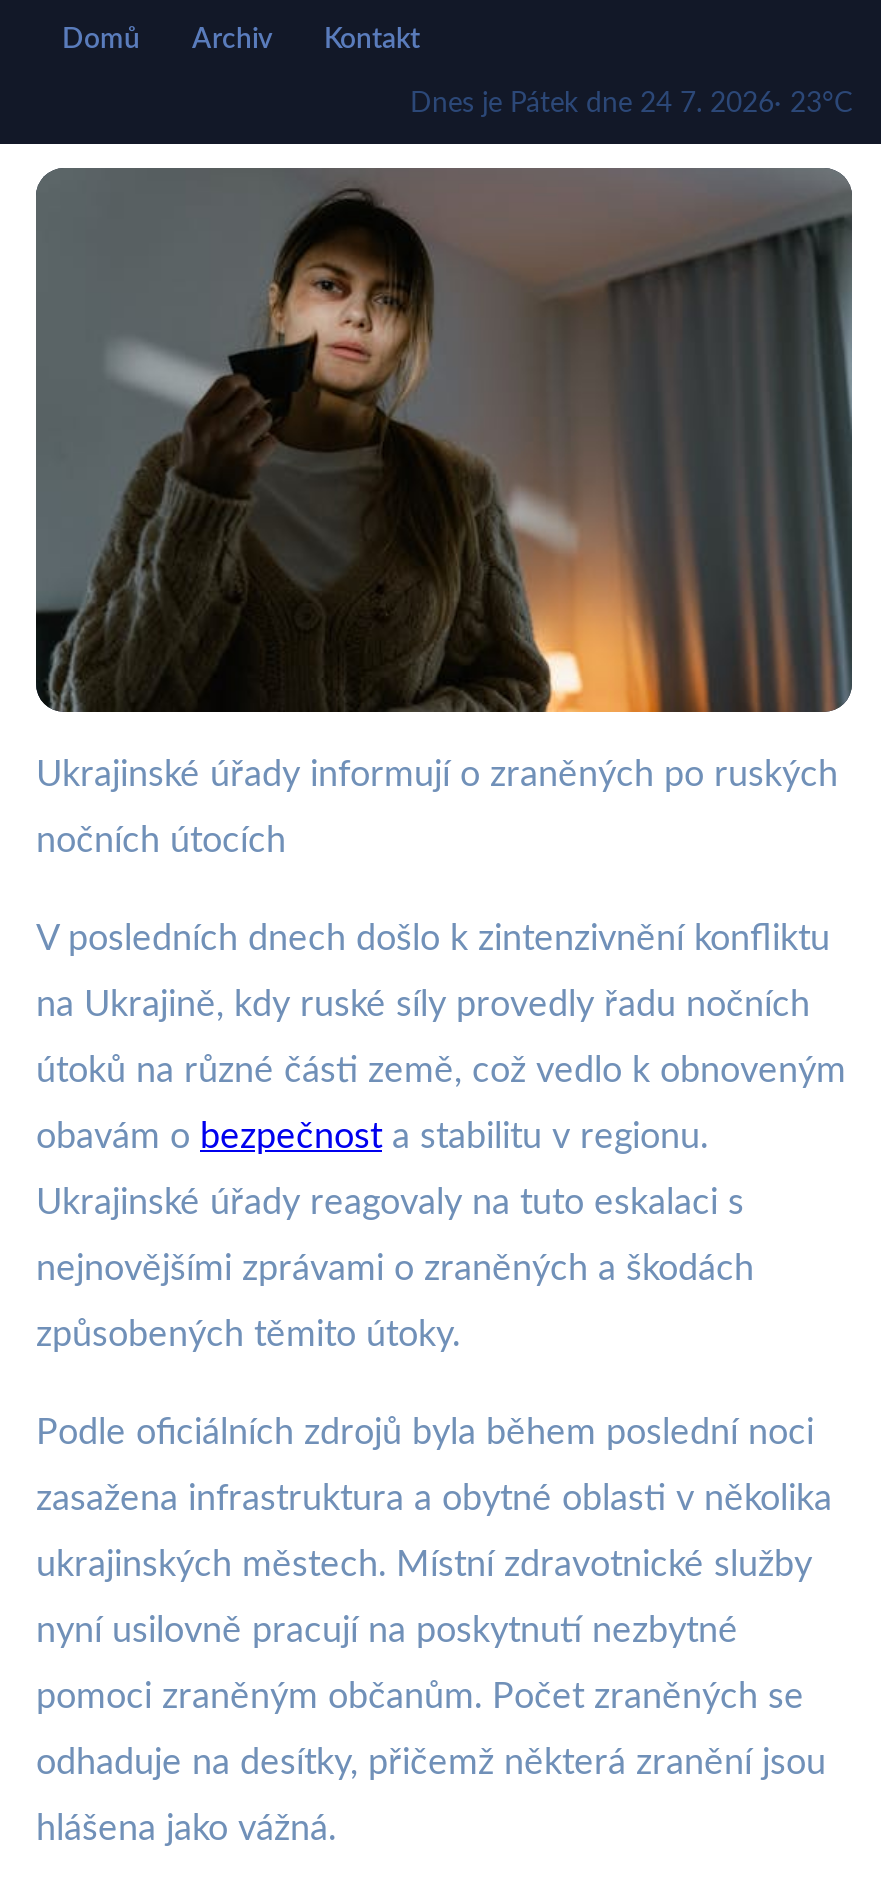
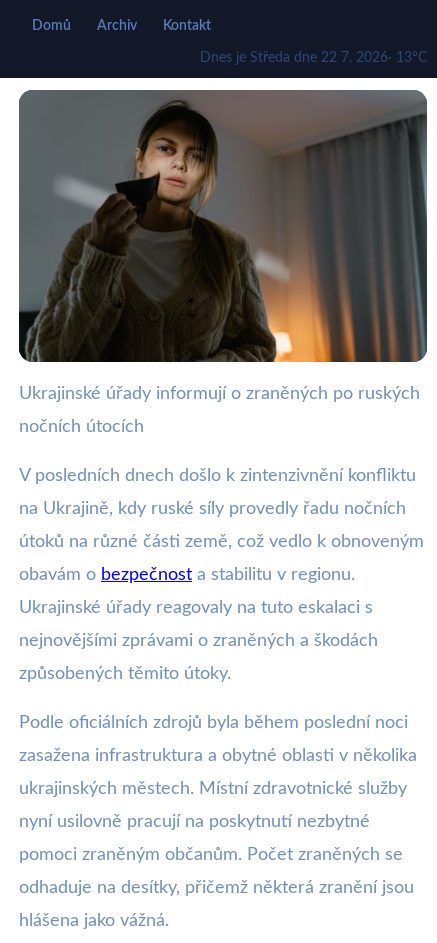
- Dnes je Pátek dne 24 7. 2026 · 23°C
+ Dnes je Středa dne 22 7. 2026 · 13°C
